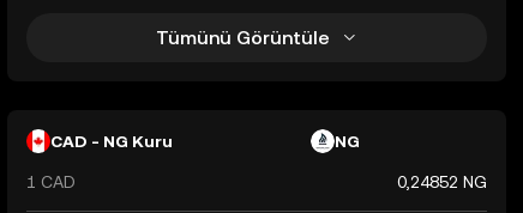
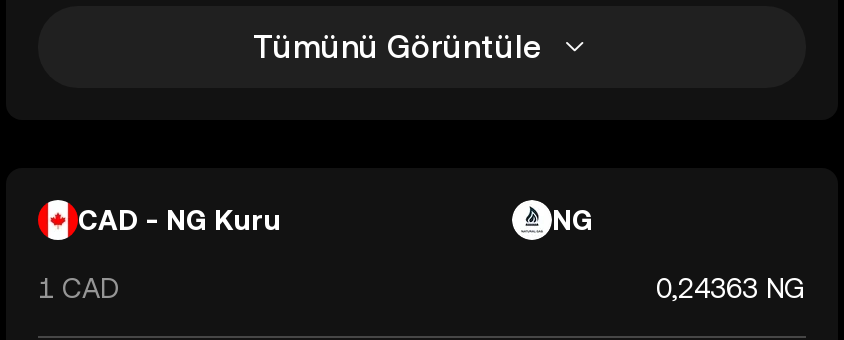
- 0,24852 NG
+ 0,24363 NG
